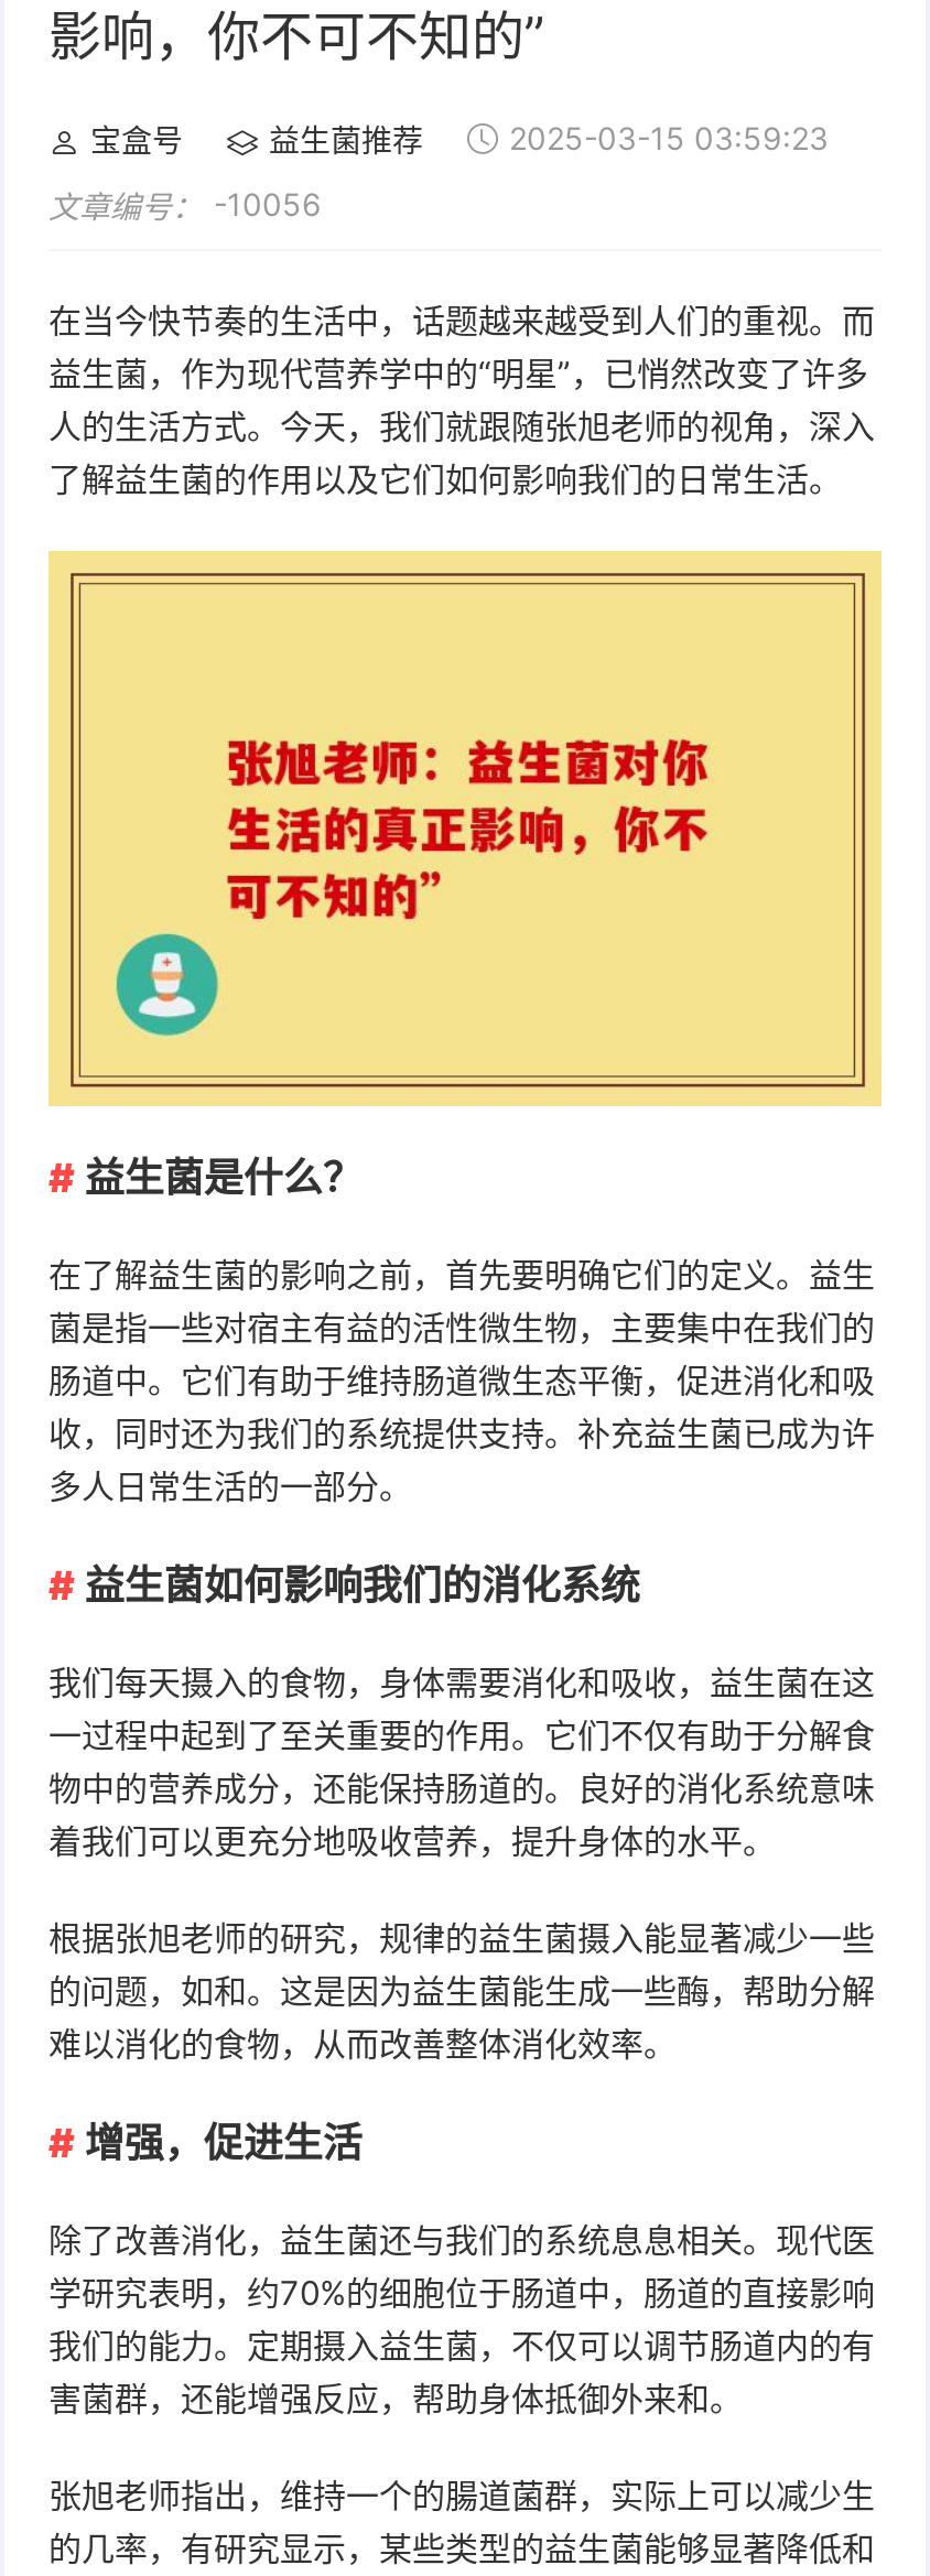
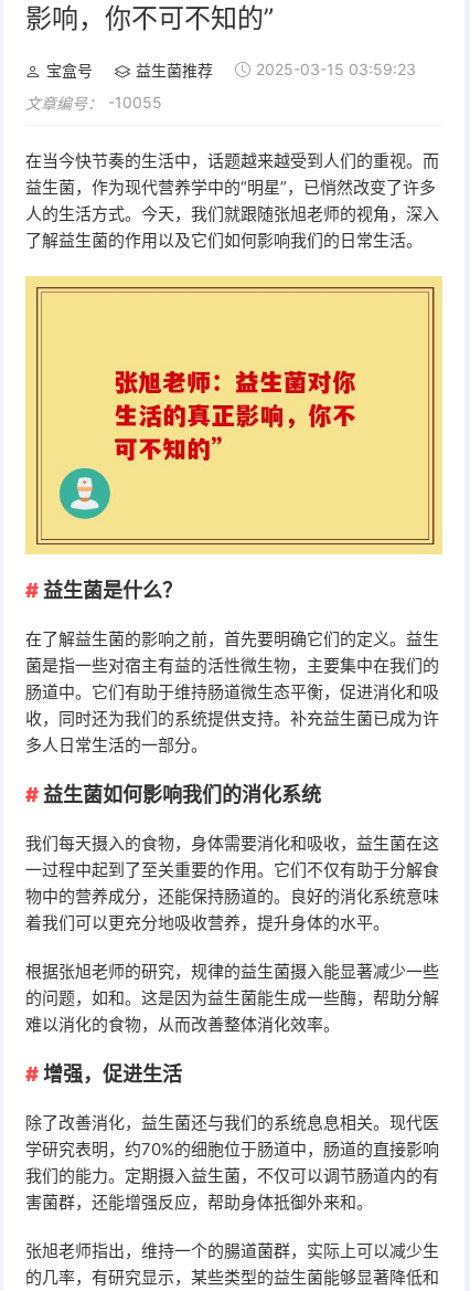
- 文章编号： -10056
+ 文章编号： -10055
